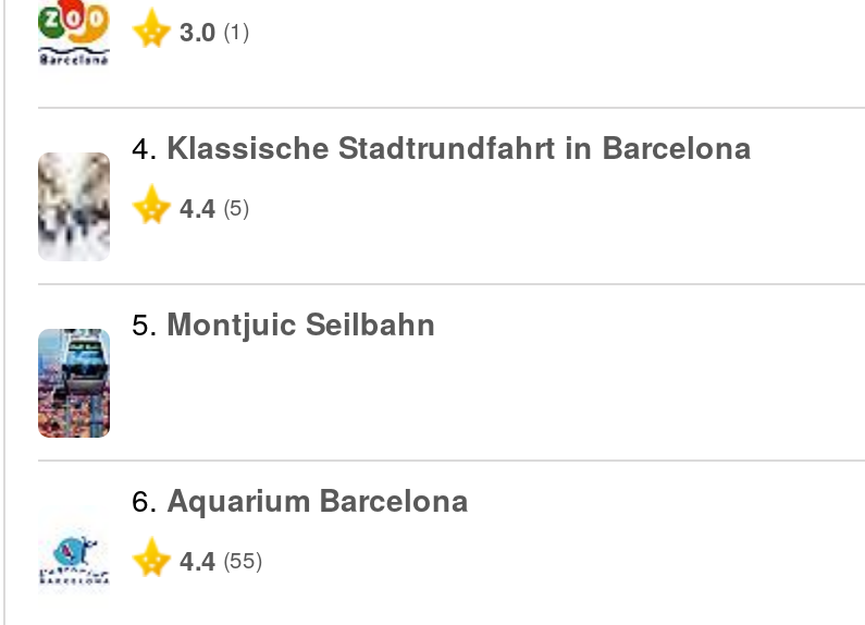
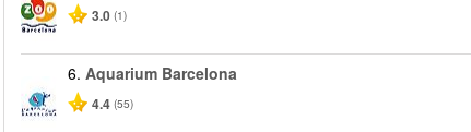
- [image]
- 4. Klassische Stadtrundfahrt in Barcelona
- 4.4 (5)
- 5. Montjuic Seilbahn

- [image]
